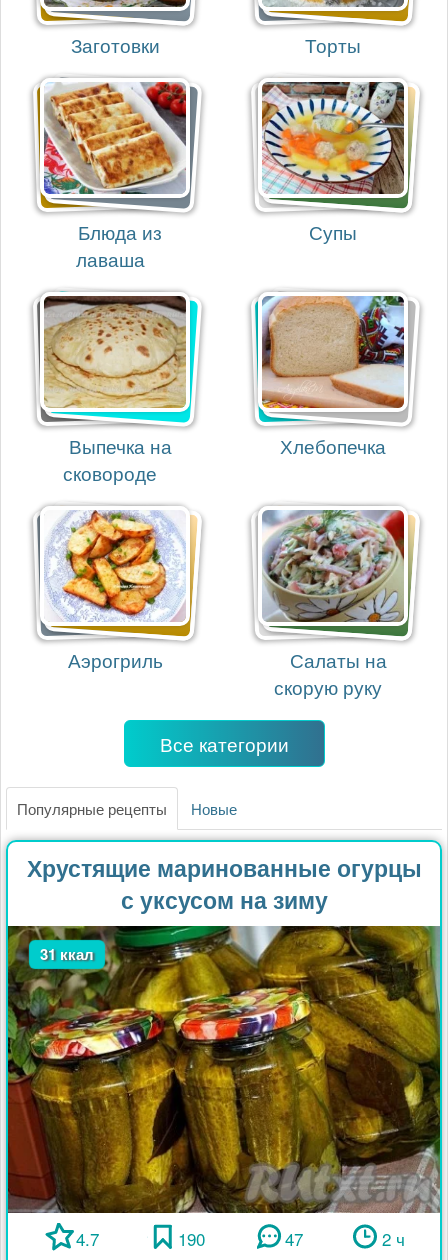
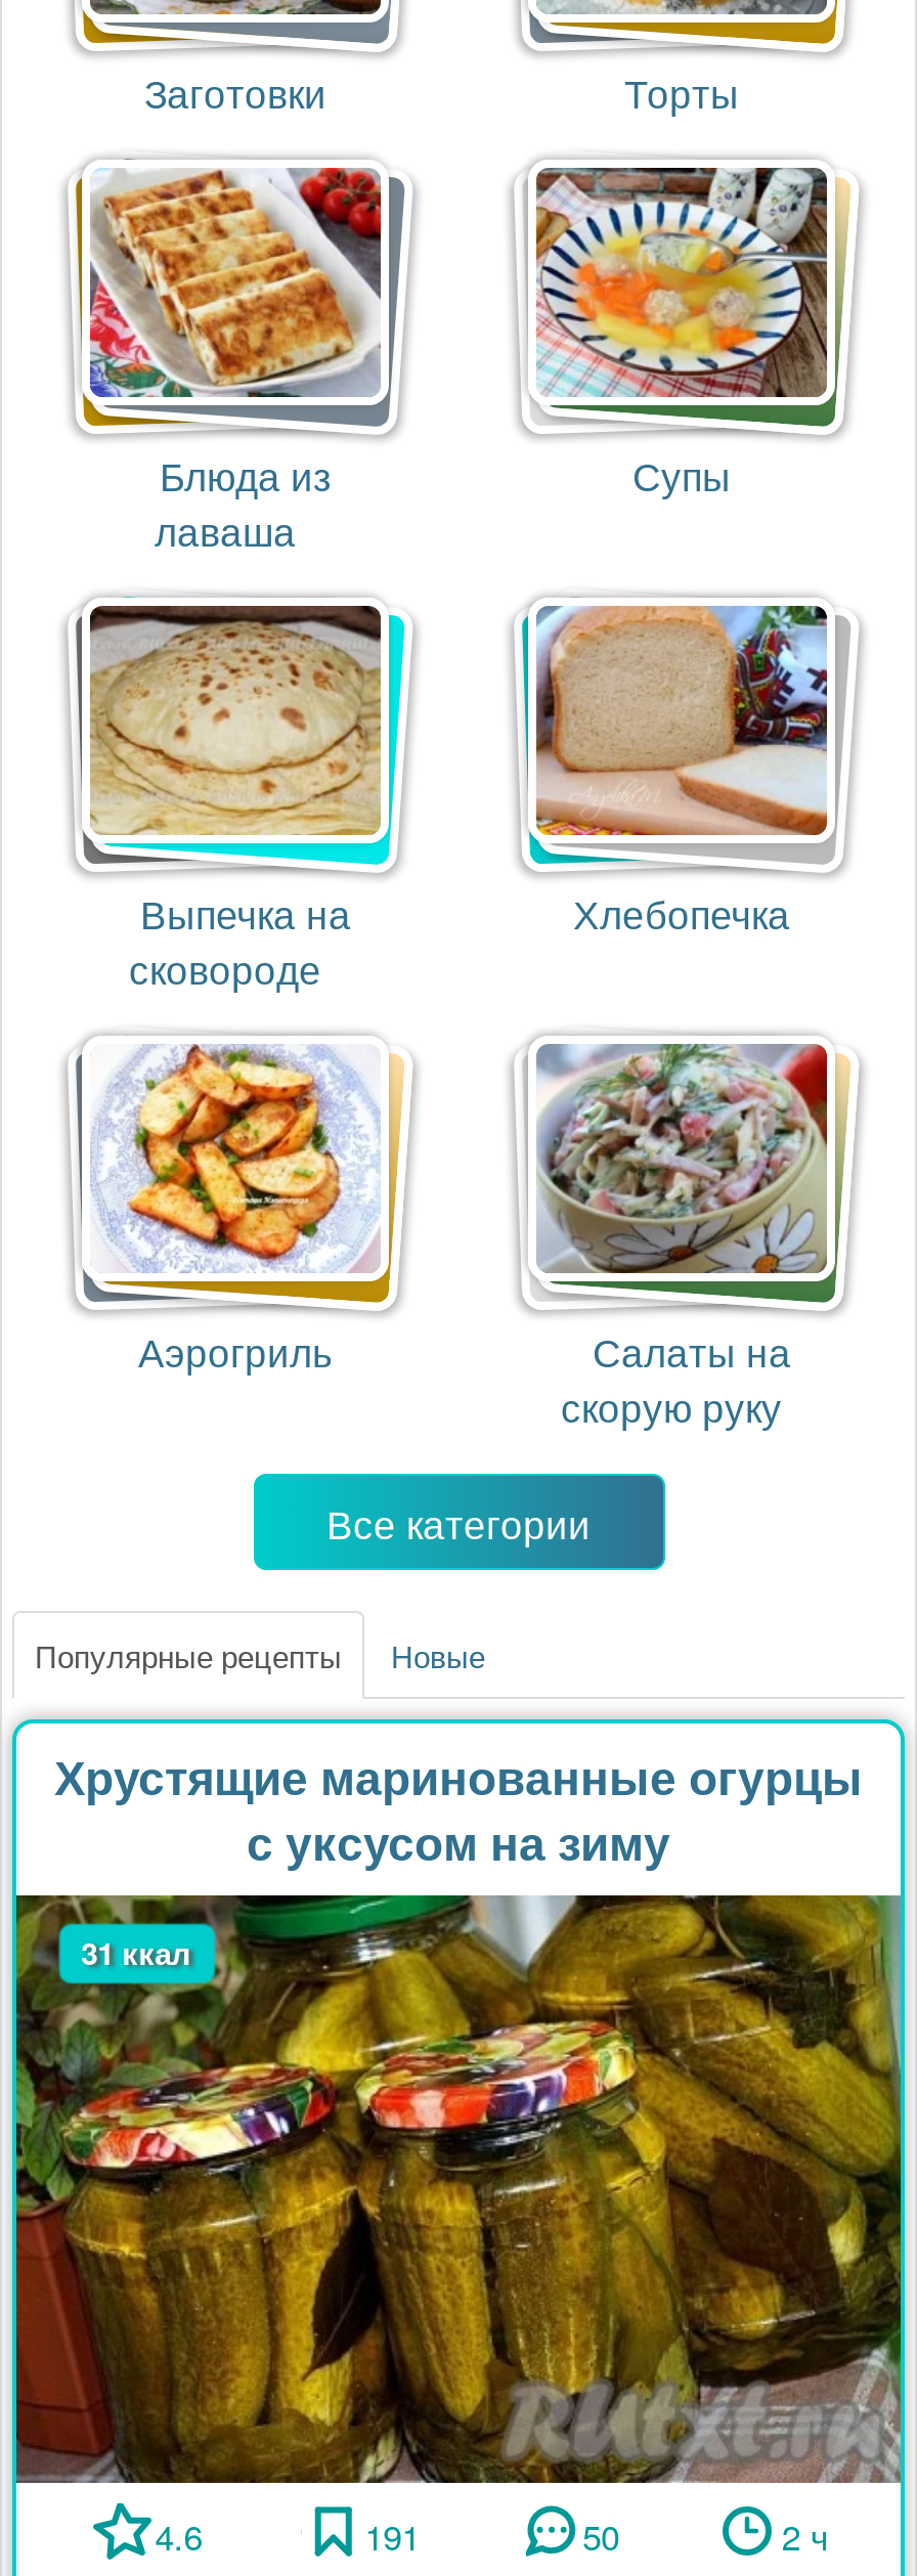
- 4.7
+ 4.6

- 190
+ 191

- 47
+ 50
